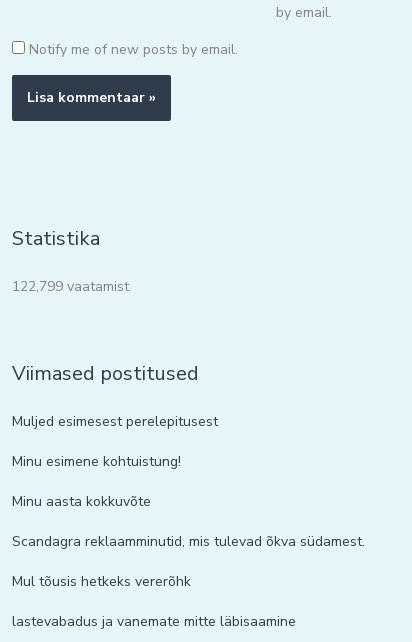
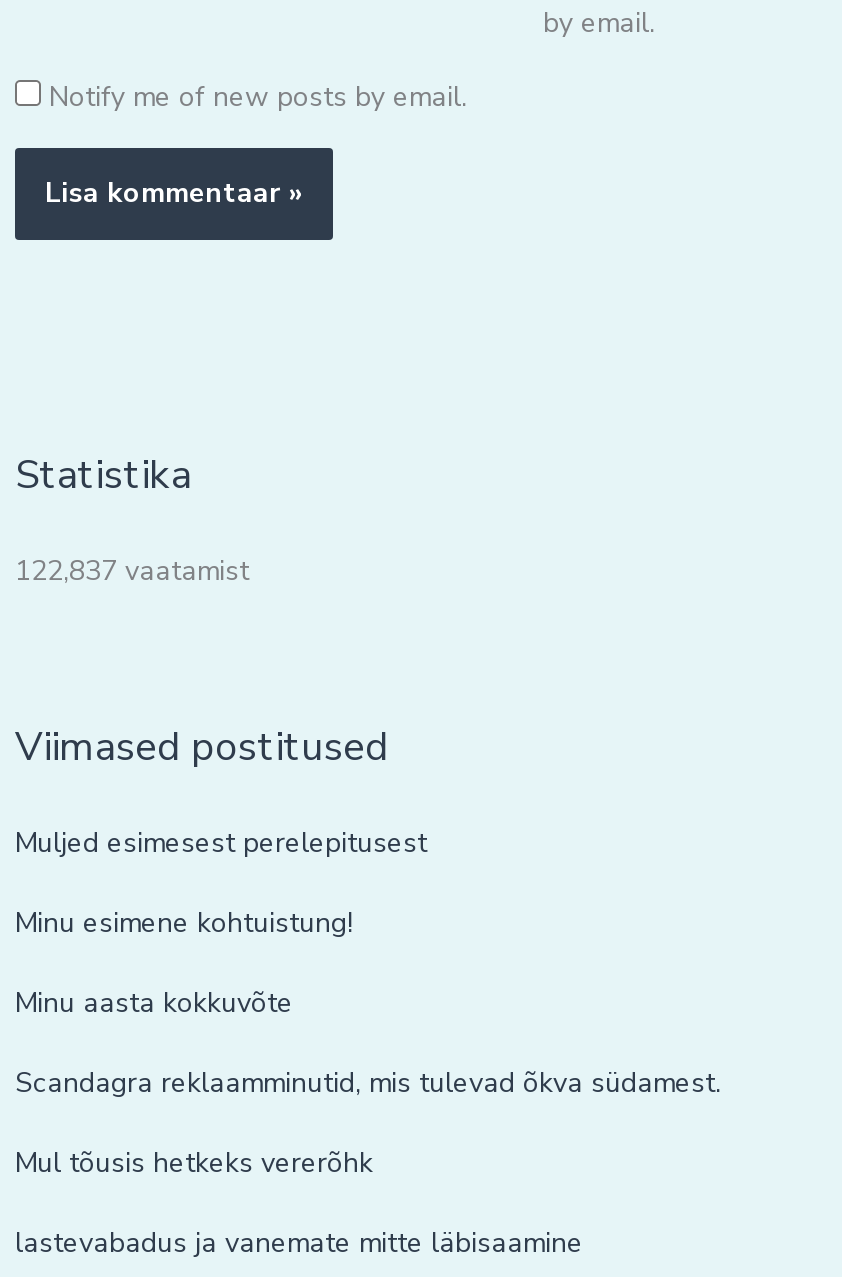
- 122,799 vaatamist
+ 122,837 vaatamist
